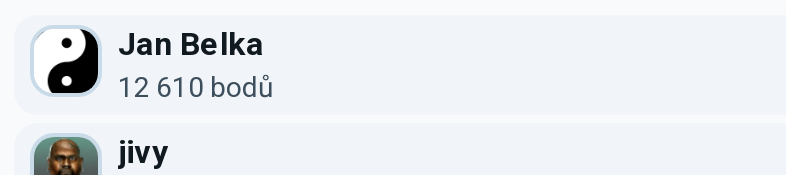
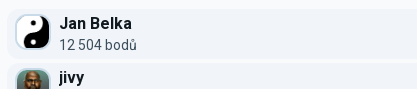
- 12 610 bodů
+ 12 504 bodů
